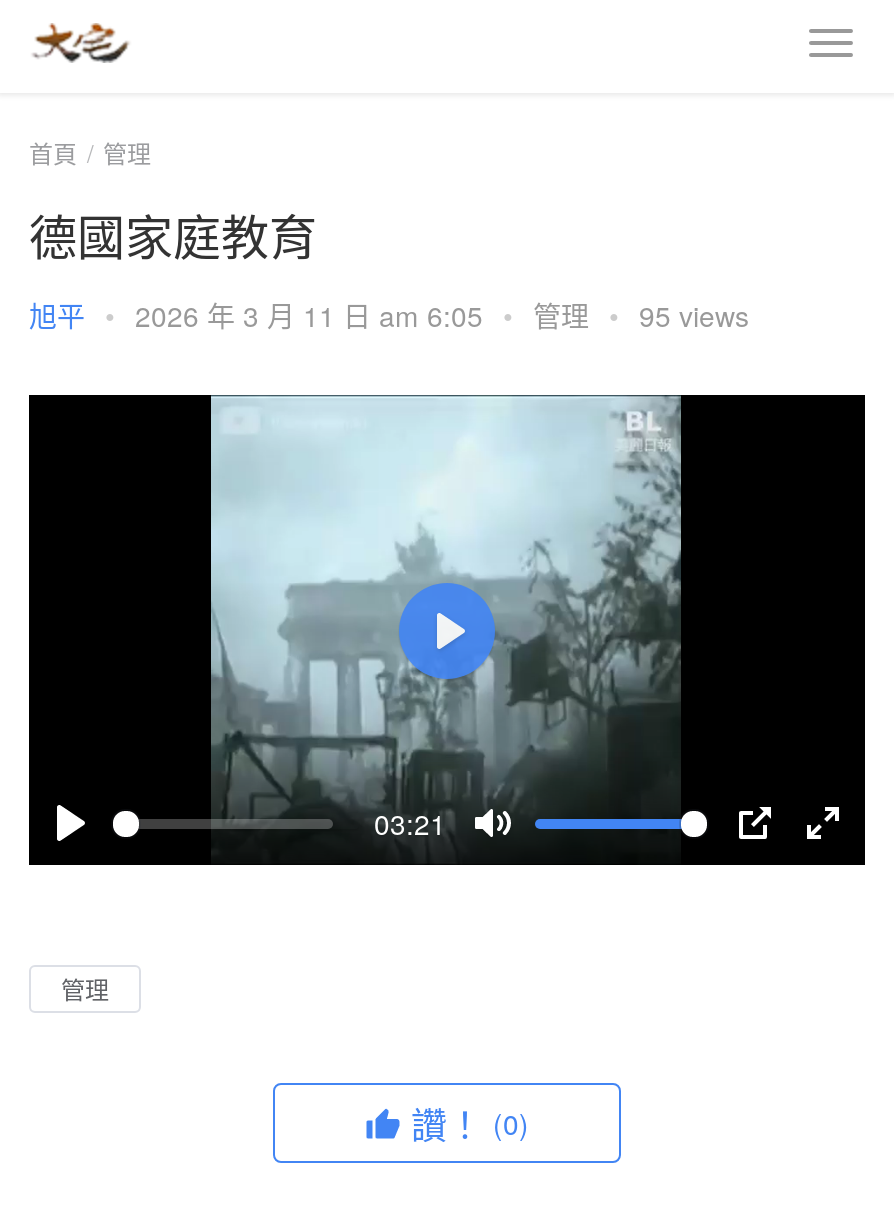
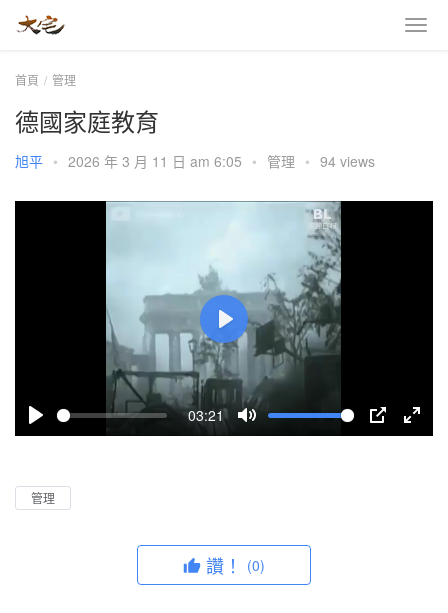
- 旭平 • 2026 年 3 月 11 日 am 6:05 • 管理 • 95 views
+ 旭平 • 2026 年 3 月 11 日 am 6:05 • 管理 • 94 views
